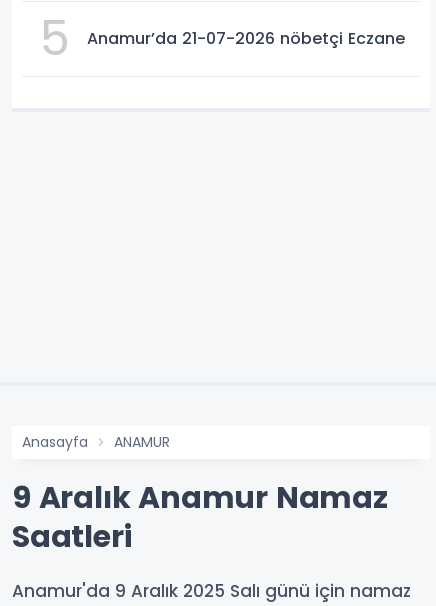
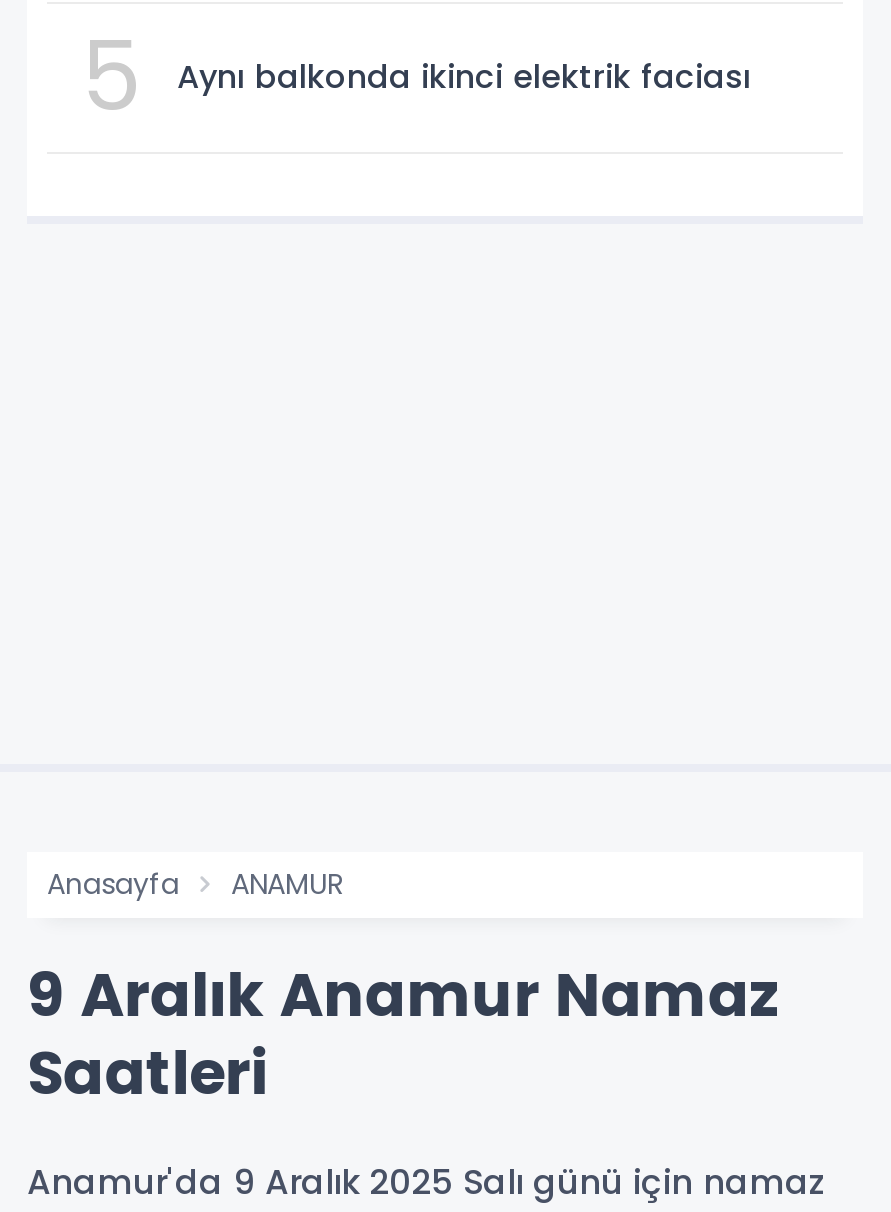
- Anamur’da 21-07-2026 nöbetçi Eczane
+ Aynı balkonda ikinci elektrik faciası
